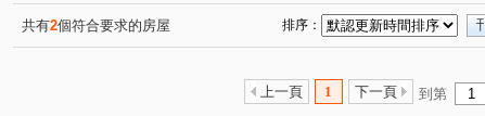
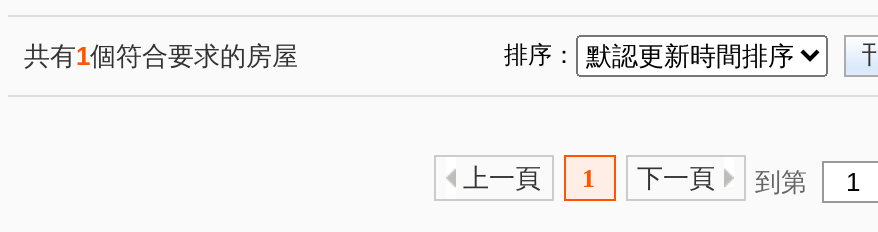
- 共有2個符合要求的房屋
+ 共有1個符合要求的房屋
